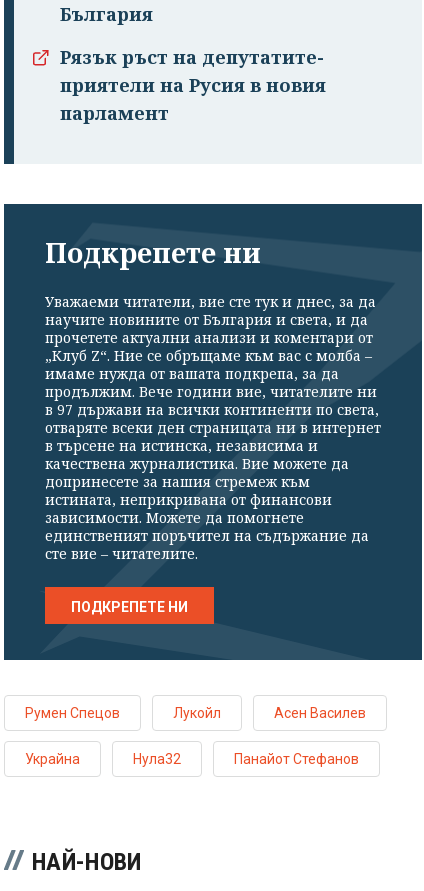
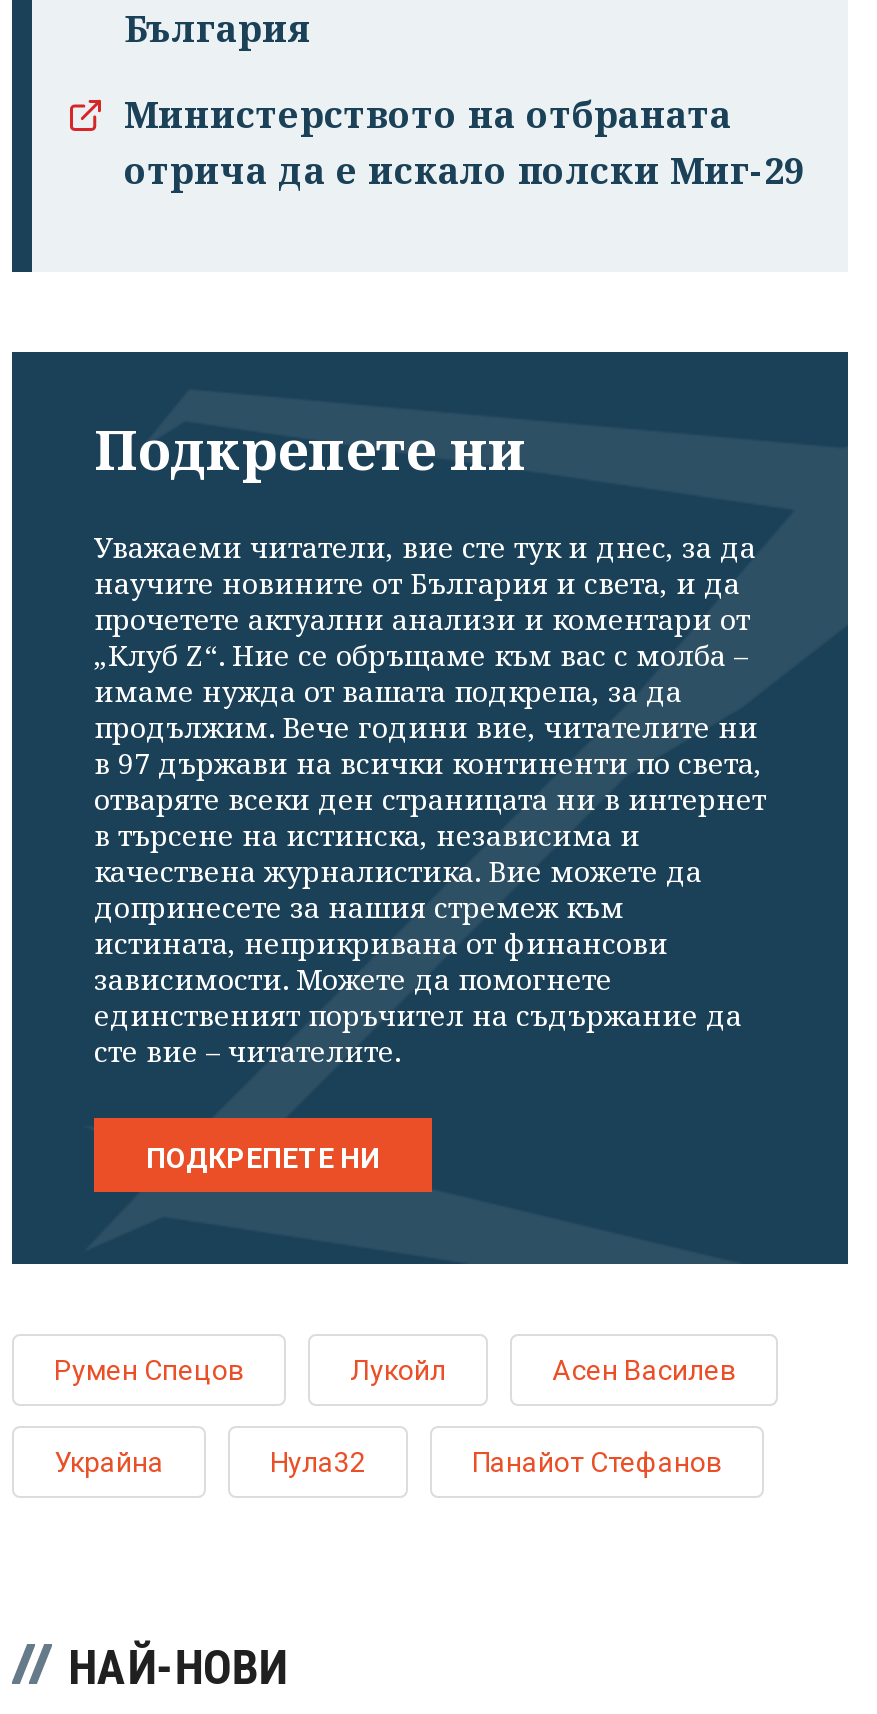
- Рязък ръст на депутатите-
- приятели на Русия в новия
- парламент
+ Министерството на отбраната
+ отрича да е искало полски Миг-29
